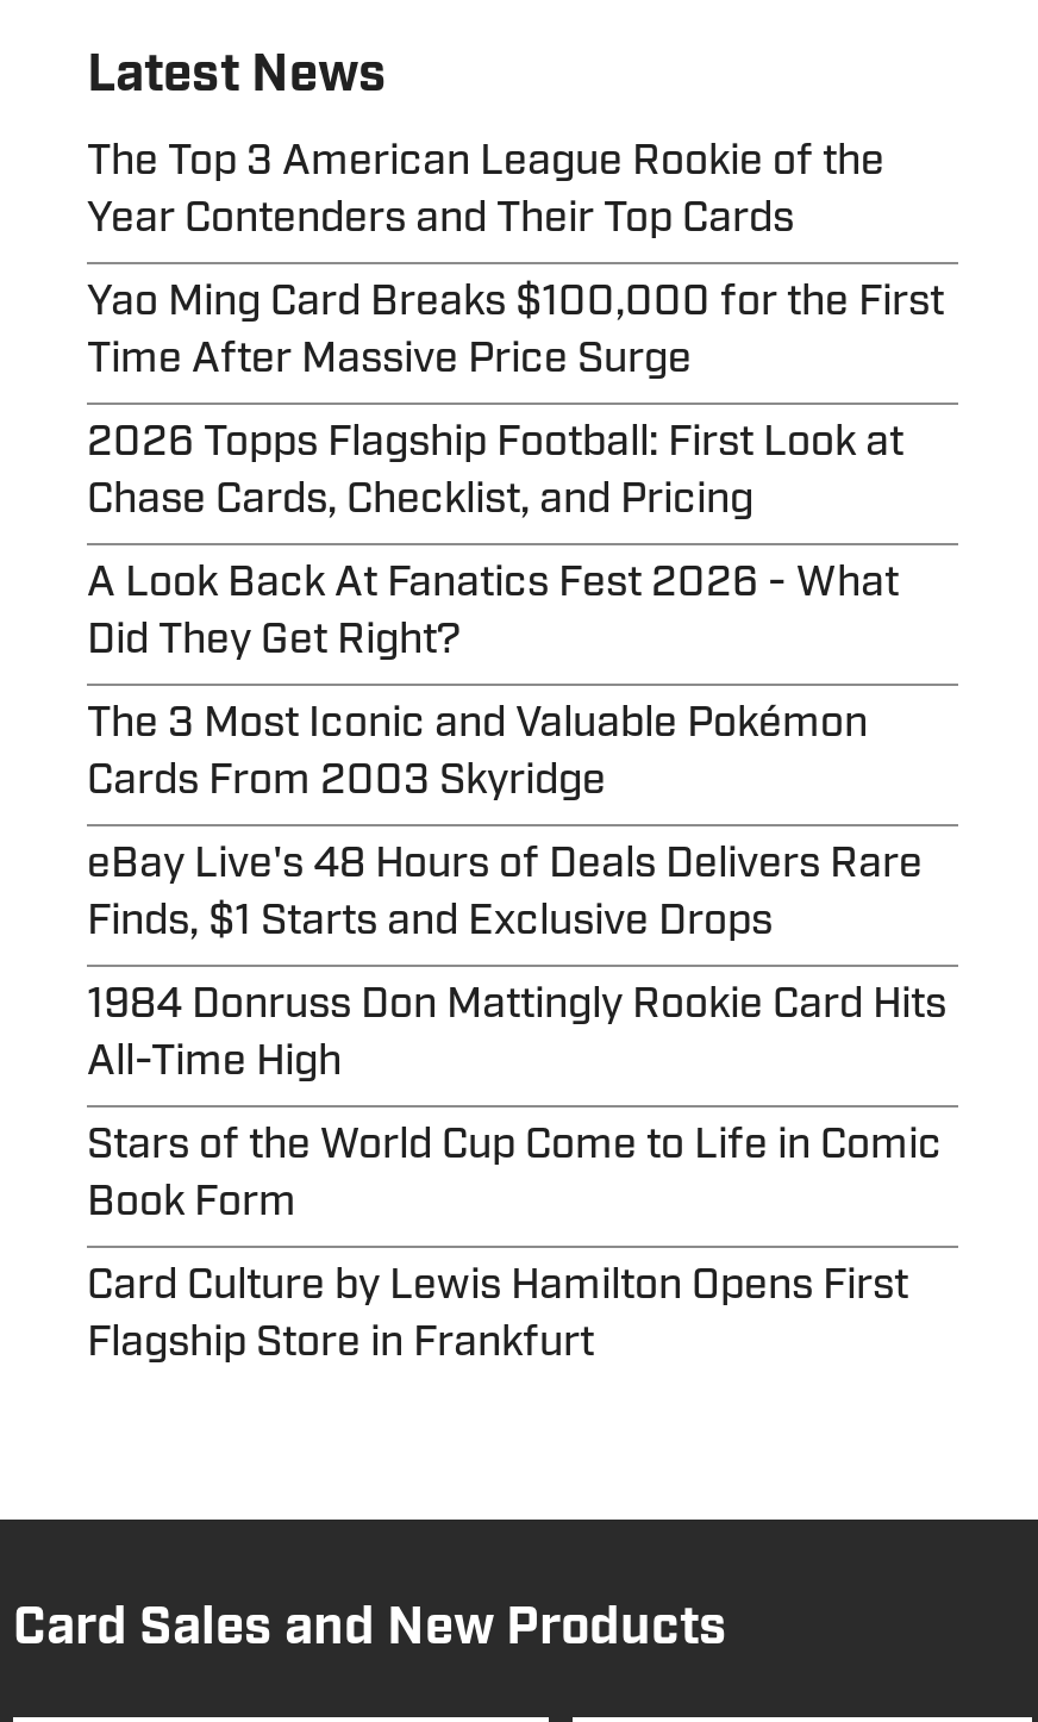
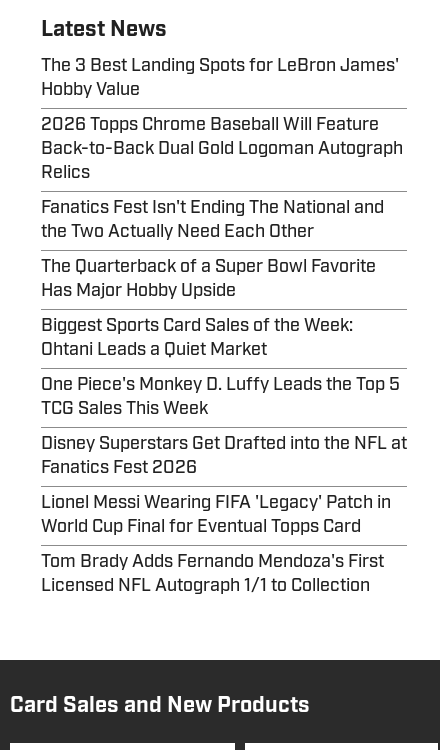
- The Top 3 American League Rookie of the
- Year Contenders and Their Top Cards
+ The 3 Best Landing Spots for LeBron James'
+ Hobby Value

- Yao Ming Card Breaks $100,000 for the First
- Time After Massive Price Surge
+ 2026 Topps Chrome Baseball Will Feature
+ Back-to-Back Dual Gold Logoman Autograph
+ Relics

- 2026 Topps Flagship Football: First Look at
- Chase Cards, Checklist, and Pricing
+ Fanatics Fest Isn't Ending The National and
+ the Two Actually Need Each Other

- A Look Back At Fanatics Fest 2026 - What
- Did They Get Right?
+ The Quarterback of a Super Bowl Favorite
+ Has Major Hobby Upside

- The 3 Most Iconic and Valuable Pokémon
- Cards From 2003 Skyridge
+ Biggest Sports Card Sales of the Week:
+ Ohtani Leads a Quiet Market

- eBay Live's 48 Hours of Deals Delivers Rare
- Finds, $1 Starts and Exclusive Drops
+ One Piece's Monkey D. Luffy Leads the Top 5
+ TCG Sales This Week

- 1984 Donruss Don Mattingly Rookie Card Hits
- All-Time High
+ Disney Superstars Get Drafted into the NFL at
+ Fanatics Fest 2026

- Stars of the World Cup Come to Life in Comic
- Book Form
+ Lionel Messi Wearing FIFA 'Legacy' Patch in
+ World Cup Final for Eventual Topps Card

- Card Culture by Lewis Hamilton Opens First
- Flagship Store in Frankfurt
+ Tom Brady Adds Fernando Mendoza's First
+ Licensed NFL Autograph 1/1 to Collection
